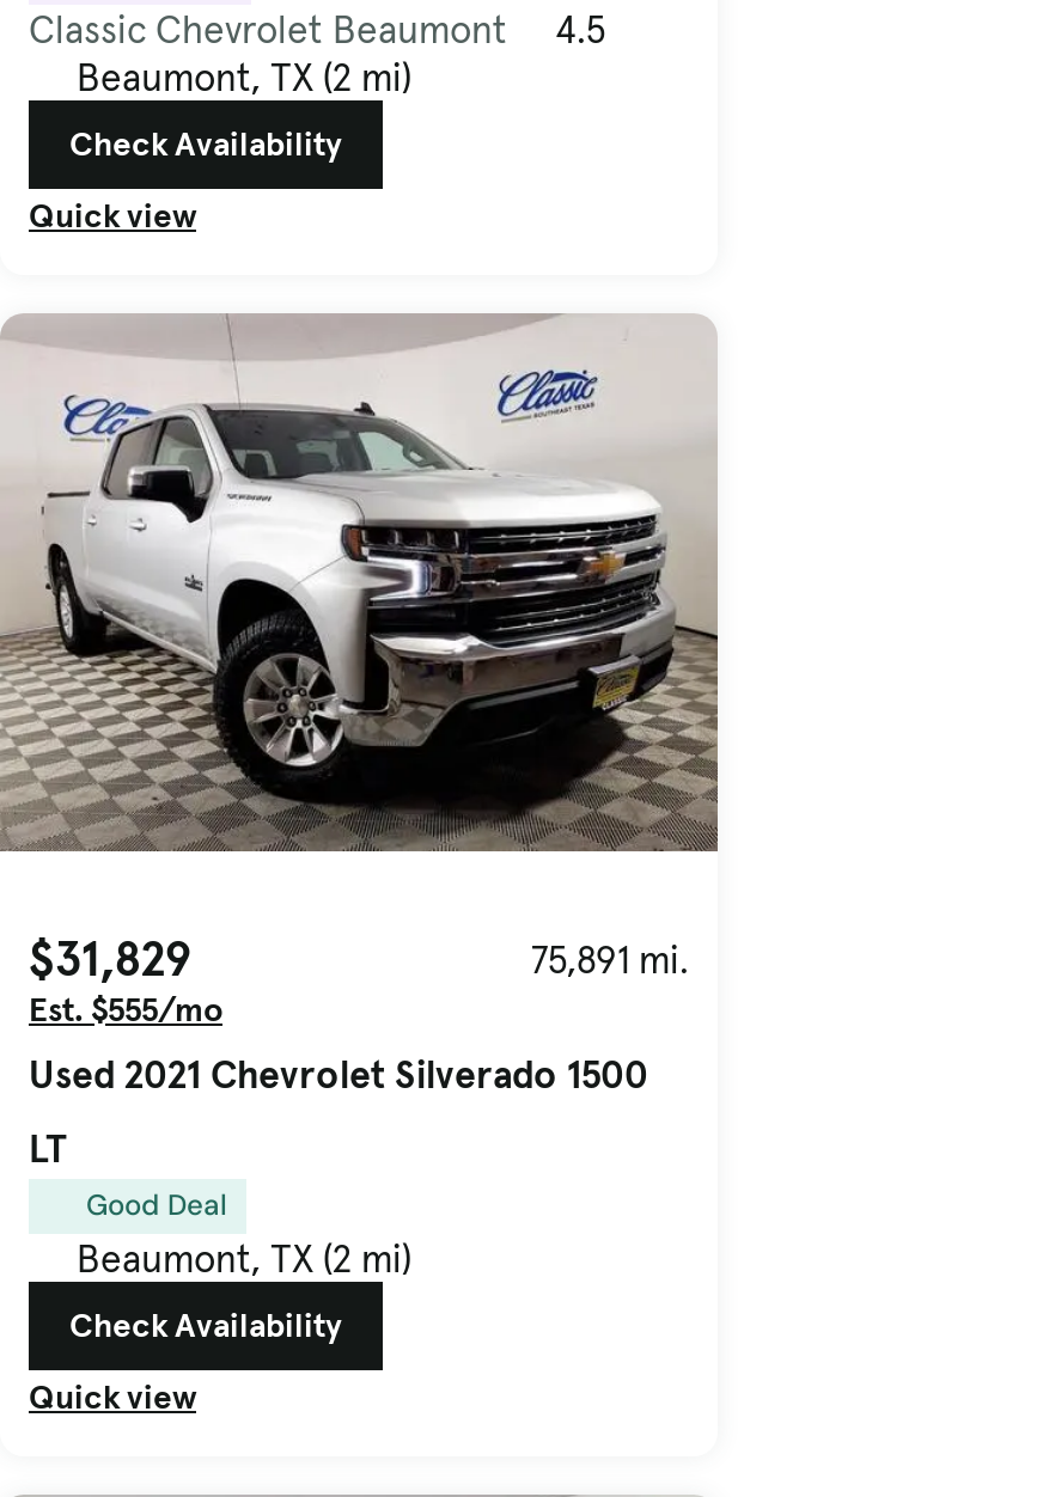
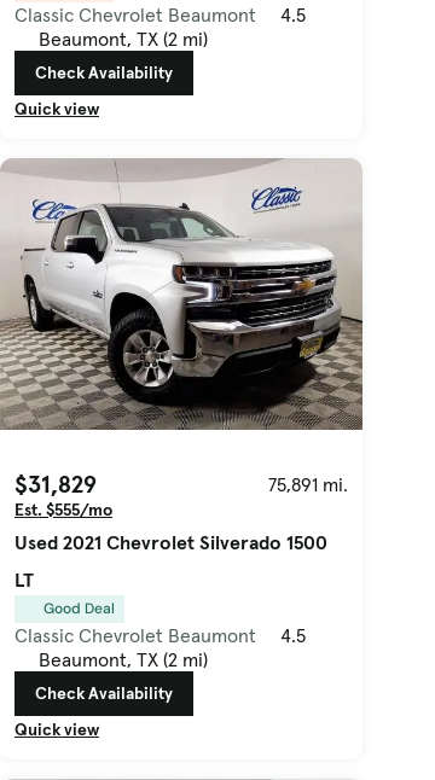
+ Classic Chevrolet Beaumont
+ 4.5
